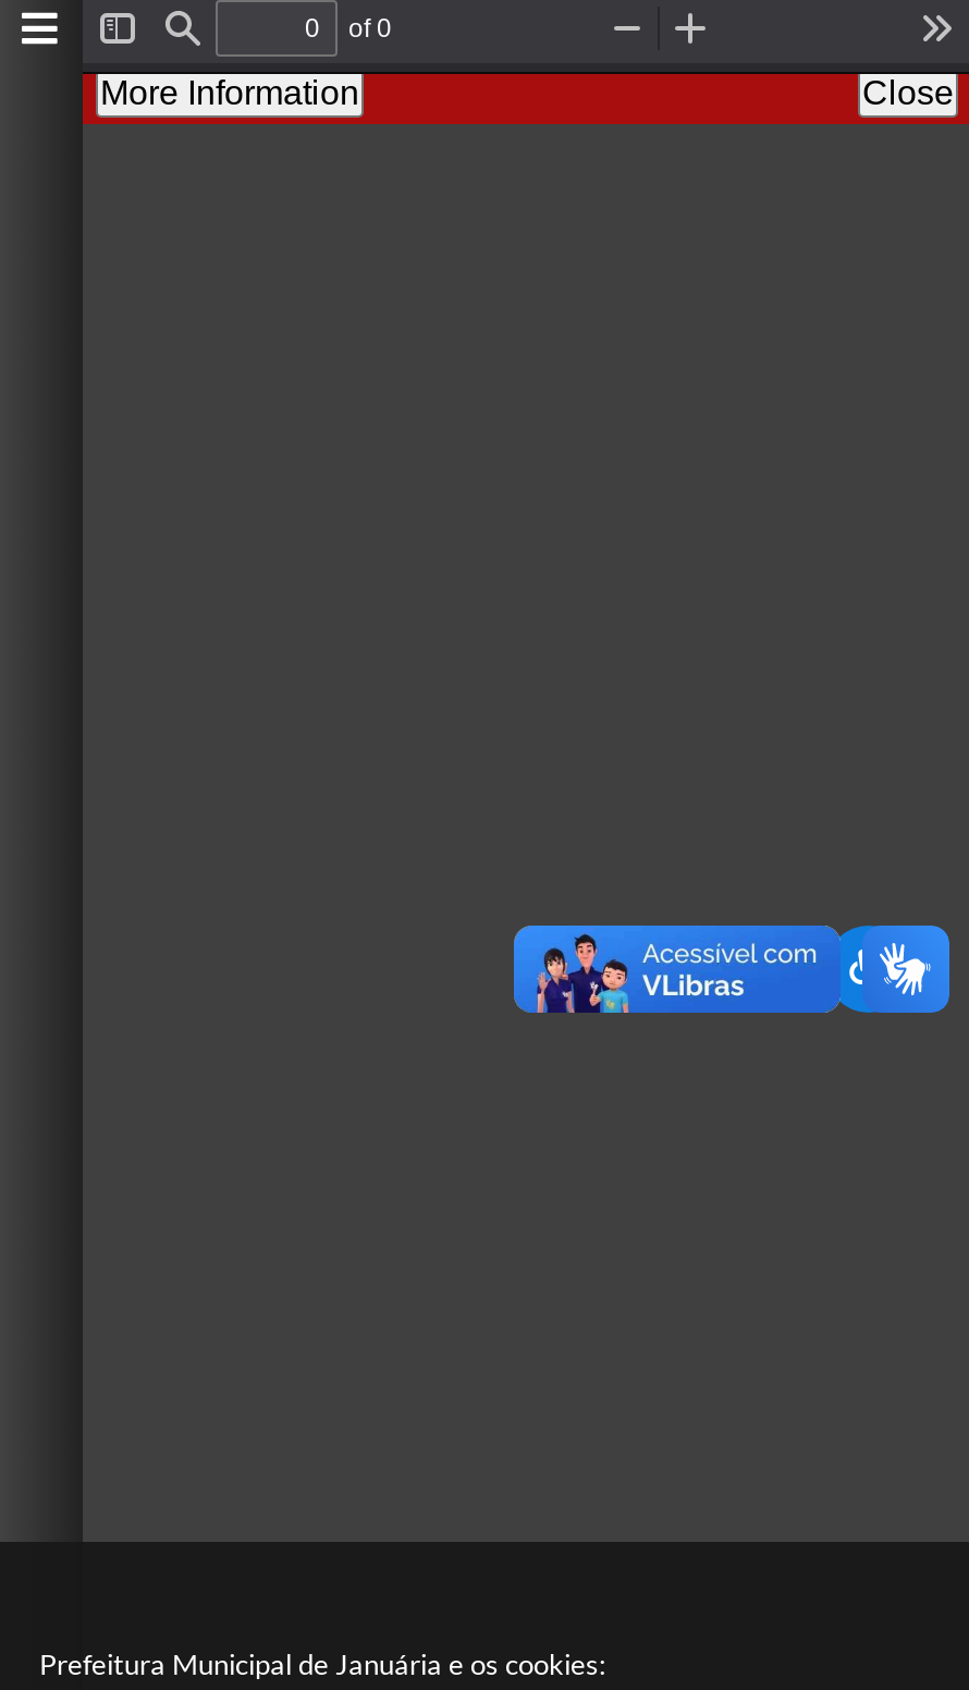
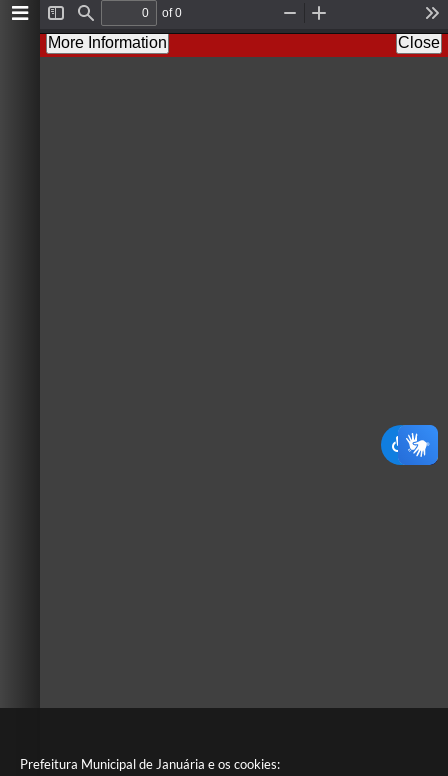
- [image]
